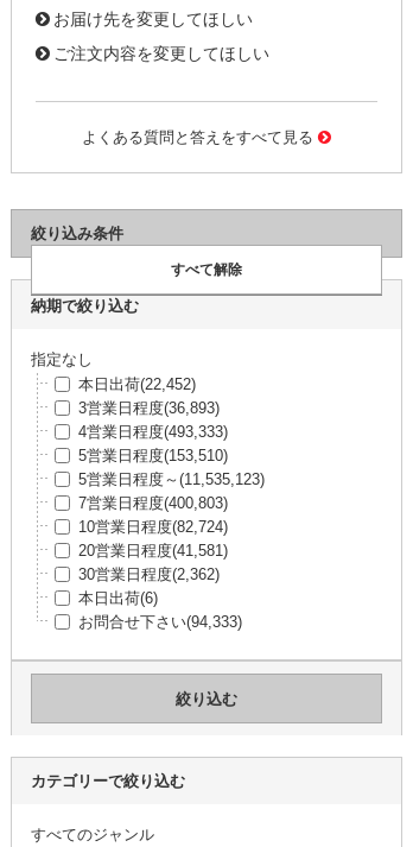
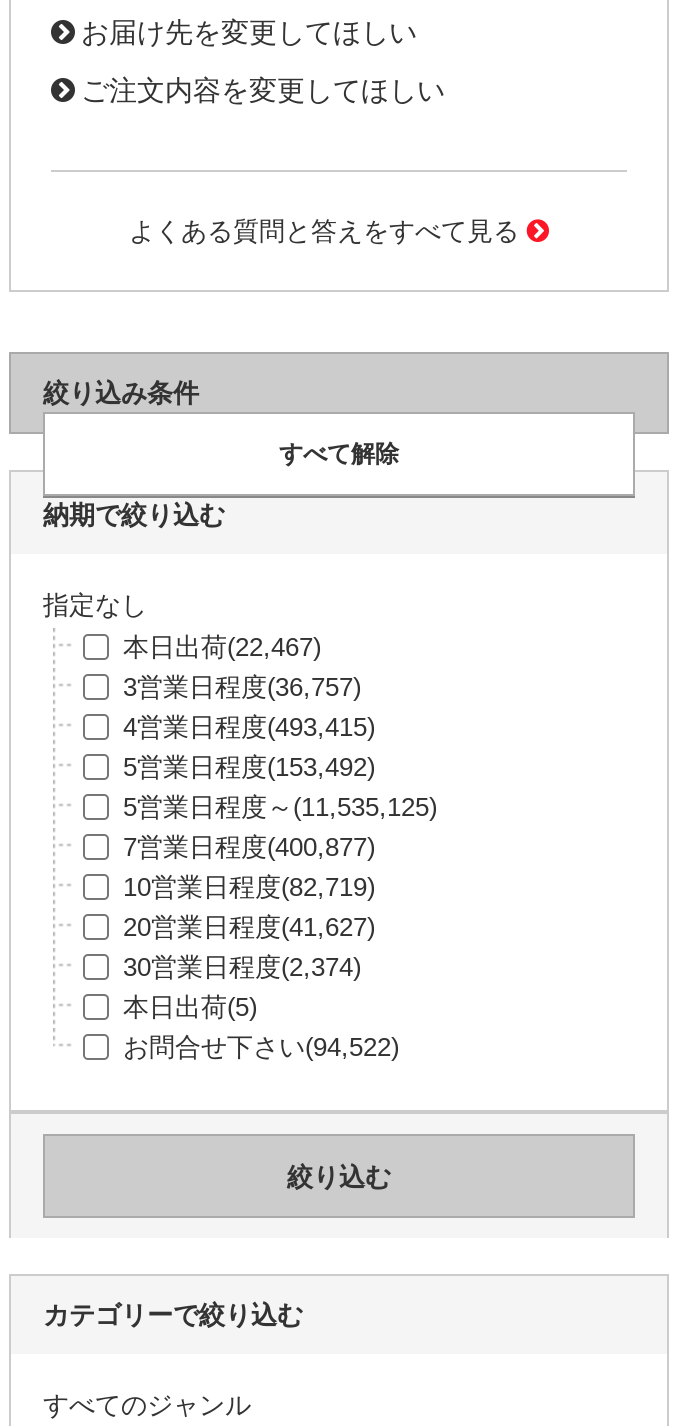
- 本日出荷(22,452)
+ 本日出荷(22,467)

- 3営業日程度(36,893)
+ 3営業日程度(36,757)

- 4営業日程度(493,333)
+ 4営業日程度(493,415)

- 5営業日程度(153,510)
+ 5営業日程度(153,492)

- 5営業日程度～(11,535,123)
+ 5営業日程度～(11,535,125)

- 7営業日程度(400,803)
+ 7営業日程度(400,877)

- 10営業日程度(82,724)
+ 10営業日程度(82,719)

- 20営業日程度(41,581)
+ 20営業日程度(41,627)

- 30営業日程度(2,362)
+ 30営業日程度(2,374)

- 本日出荷(6)
+ 本日出荷(5)

- お問合せ下さい(94,333)
+ お問合せ下さい(94,522)
